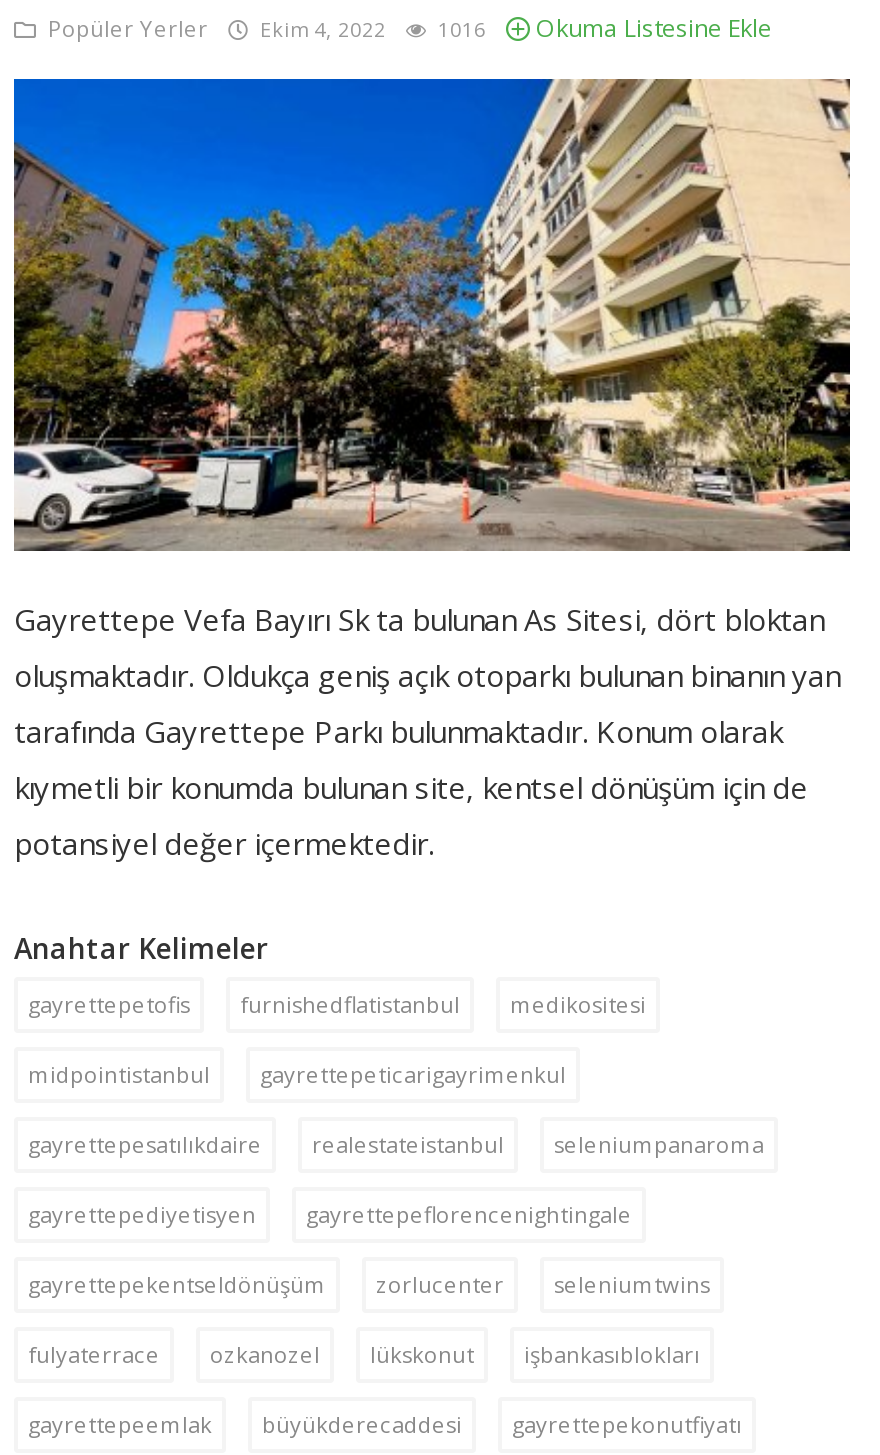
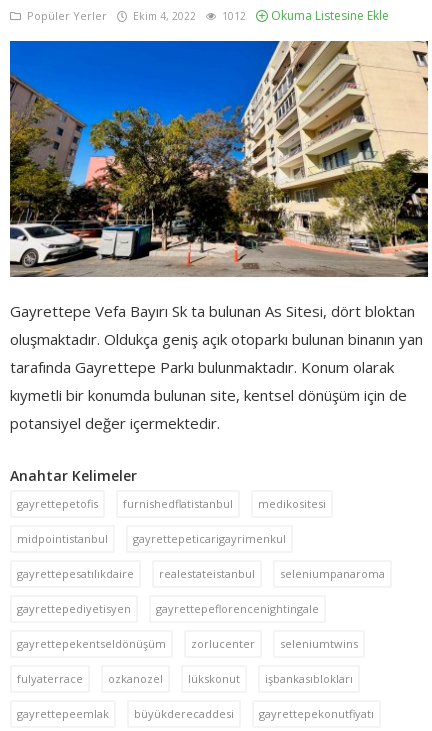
- 1016
+ 1012
